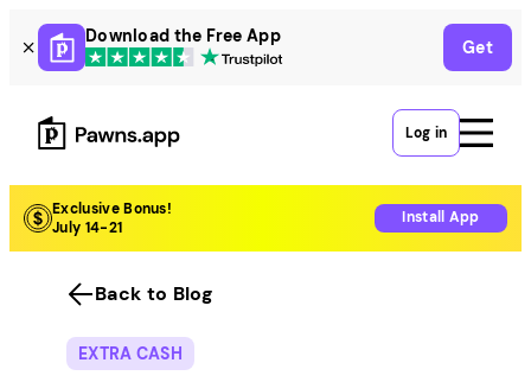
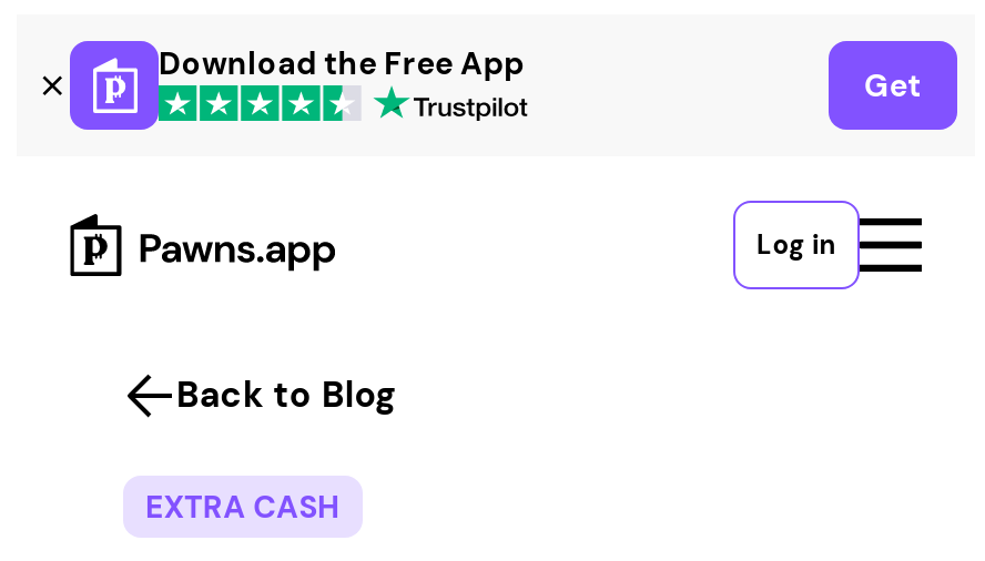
- [image]
- Exclusive Bonus!
- July 14-21

- Install App
